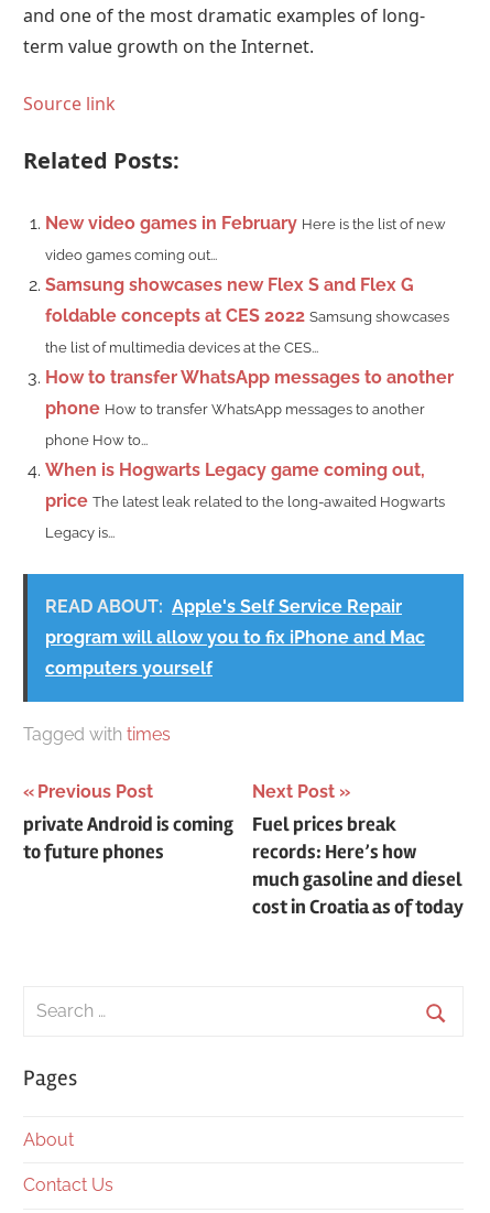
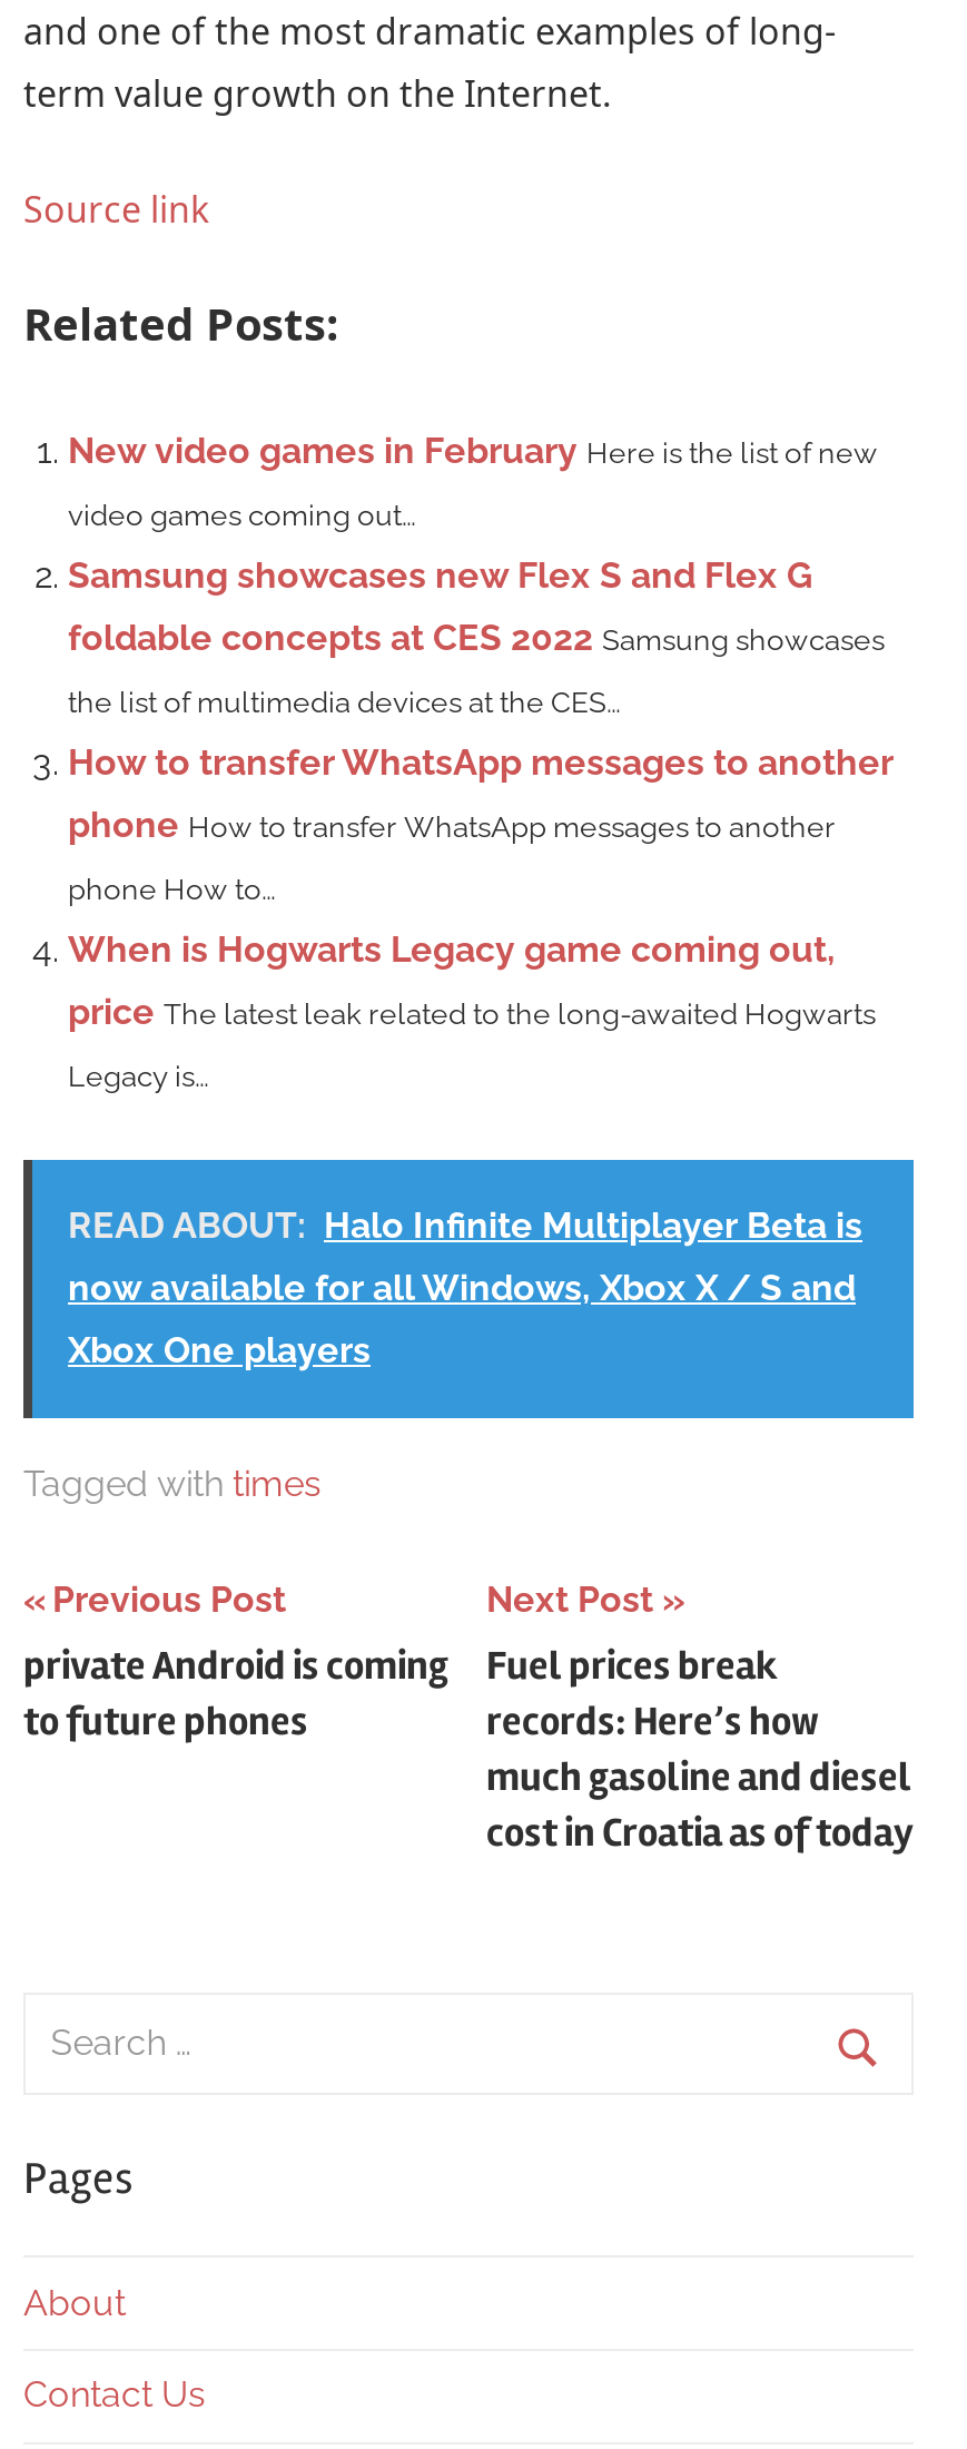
- READ ABOUT: Apple's Self Service Repair
+ READ ABOUT: Halo Infinite Multiplayer Beta is

- program will allow you to fix iPhone and Mac
+ now available for all Windows, Xbox X / S and

- computers yourself
+ Xbox One players
